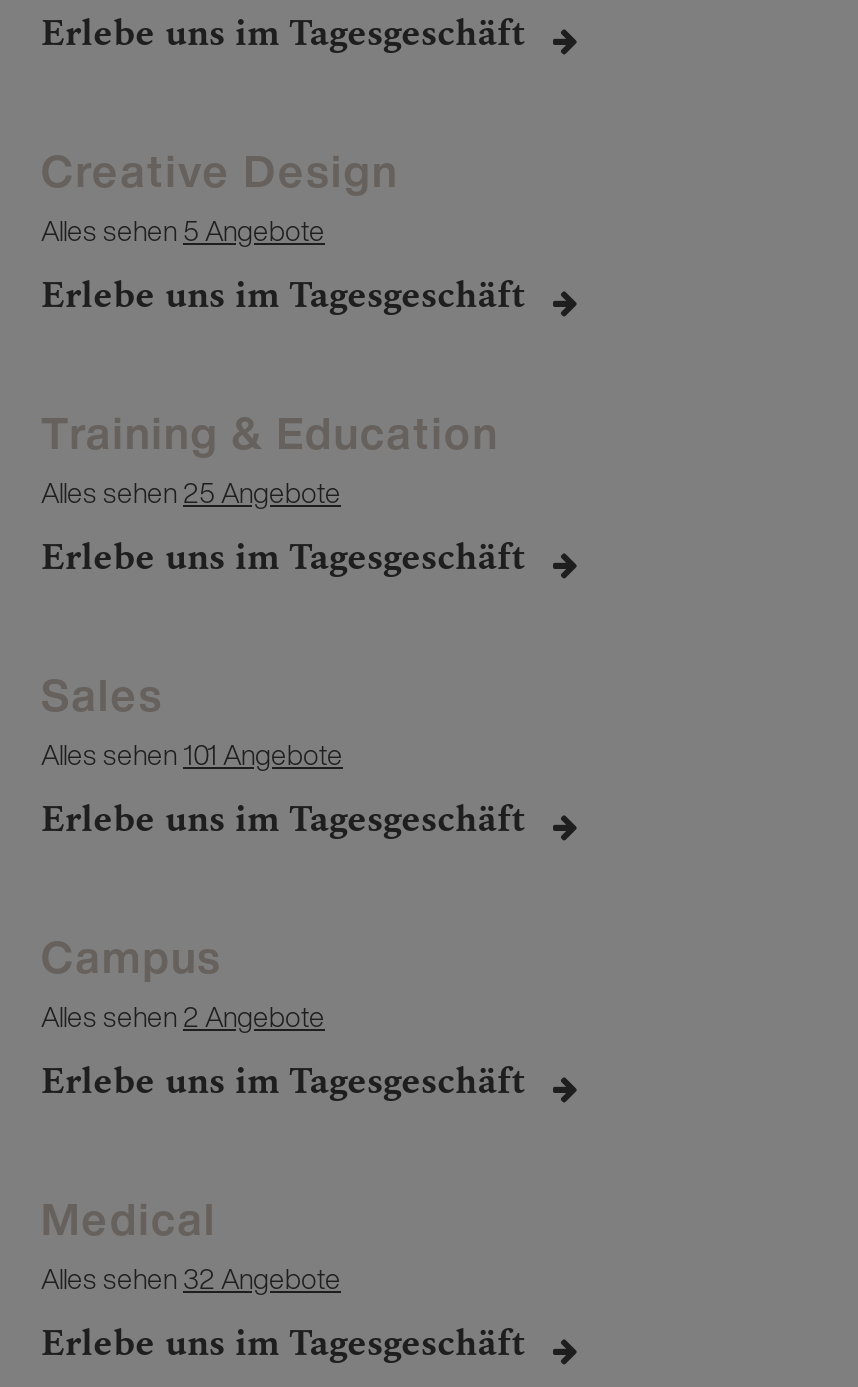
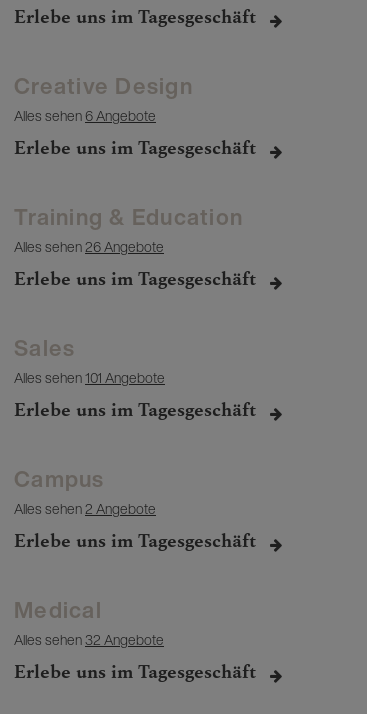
- Alles sehen 5 Angebote
+ Alles sehen 6 Angebote

- Alles sehen 25 Angebote
+ Alles sehen 26 Angebote
